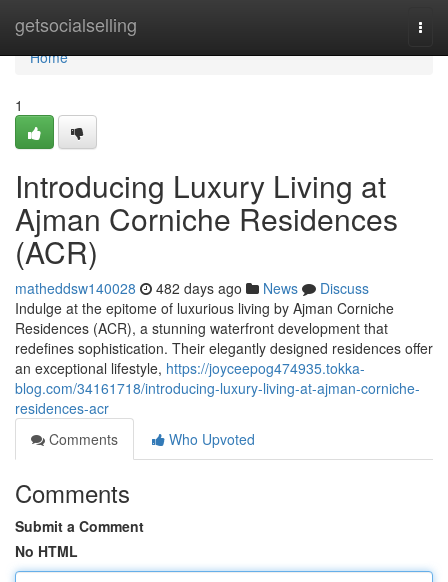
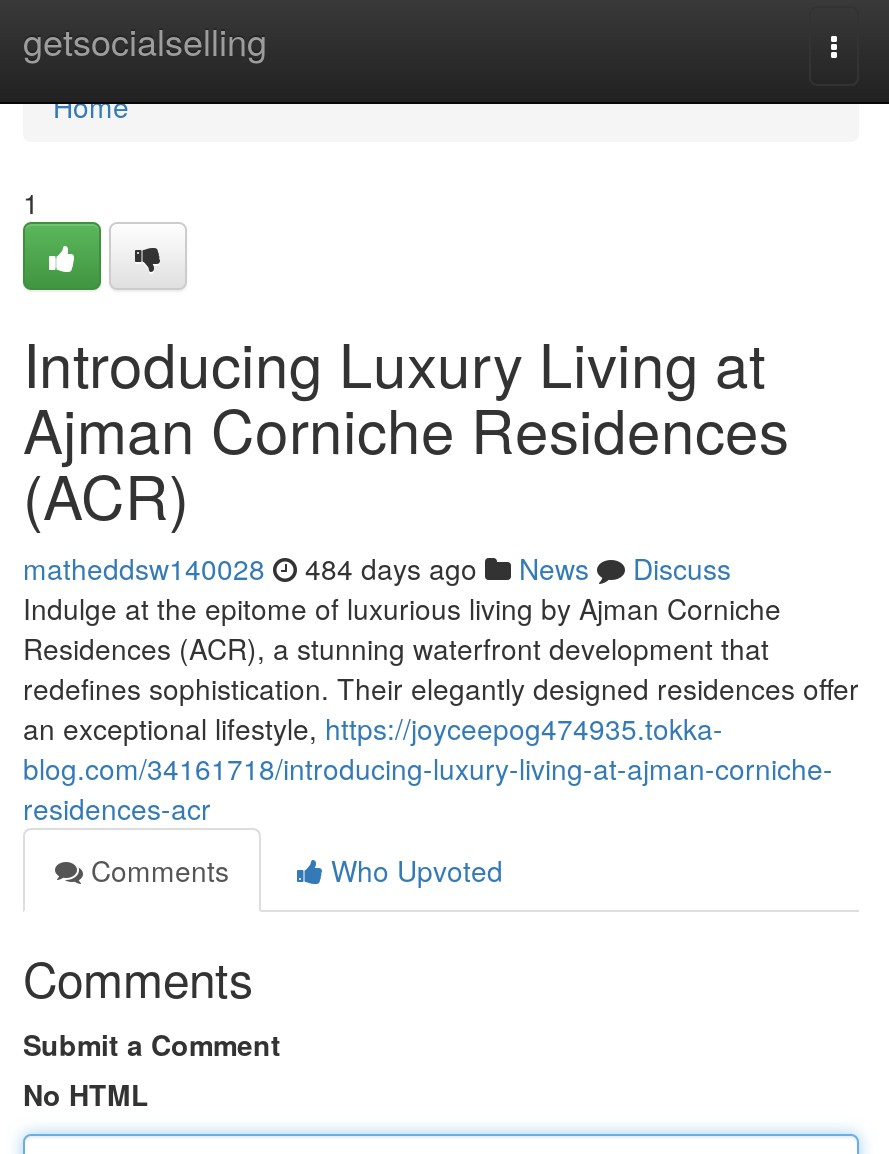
- matheddsw140028 482 days ago News Discuss
+ matheddsw140028 484 days ago News Discuss
